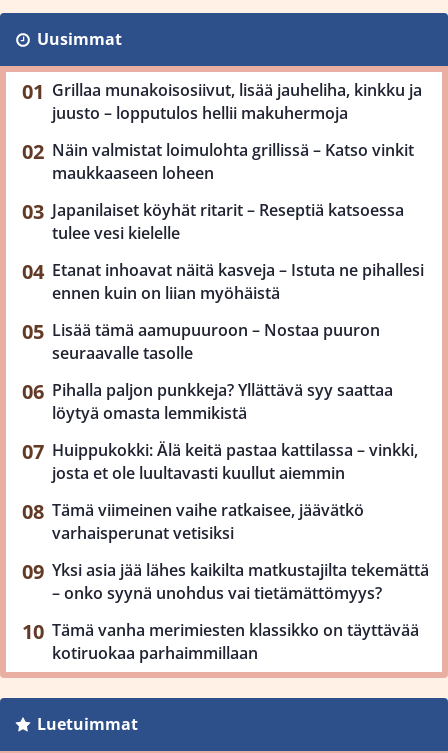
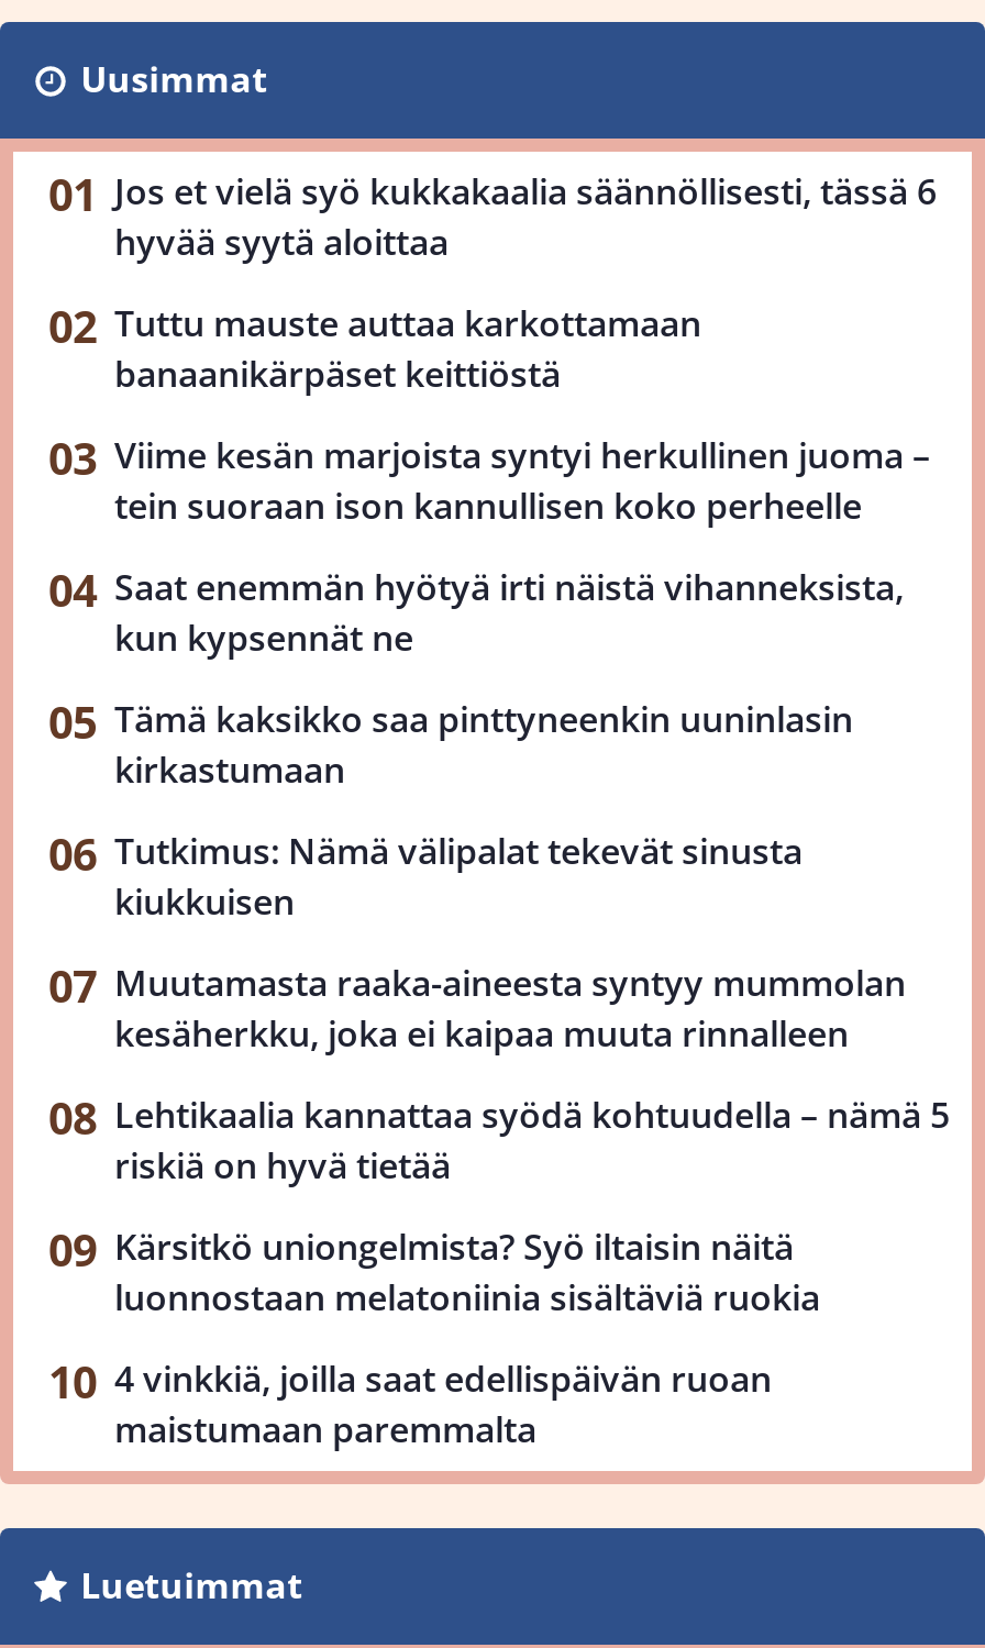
- Grillaa munakoisosiivut, lisää jauheliha, kinkku ja
- juusto – lopputulos hellii makuhermoja
+ Jos et vielä syö kukkakaalia säännöllisesti, tässä 6
+ hyvää syytä aloittaa

- Näin valmistat loimulohta grillissä – Katso vinkit
- maukkaaseen loheen
+ Tuttu mauste auttaa karkottamaan
+ banaanikärpäset keittiöstä

- Japanilaiset köyhät ritarit – Reseptiä katsoessa
- tulee vesi kielelle
+ Viime kesän marjoista syntyi herkullinen juoma –
+ tein suoraan ison kannullisen koko perheelle

- Etanat inhoavat näitä kasveja – Istuta ne pihallesi
- ennen kuin on liian myöhäistä
+ Saat enemmän hyötyä irti näistä vihanneksista,
+ kun kypsennät ne

- Lisää tämä aamupuuroon – Nostaa puuron
- seuraavalle tasolle
+ Tämä kaksikko saa pinttyneenkin uuninlasin
+ kirkastumaan

- Pihalla paljon punkkeja? Yllättävä syy saattaa
- löytyä omasta lemmikistä
+ Tutkimus: Nämä välipalat tekevät sinusta
+ kiukkuisen

- Huippukokki: Älä keitä pastaa kattilassa – vinkki,
- josta et ole luultavasti kuullut aiemmin
+ Muutamasta raaka-aineesta syntyy mummolan
+ kesäherkku, joka ei kaipaa muuta rinnalleen

- Tämä viimeinen vaihe ratkaisee, jäävätkö
- varhaisperunat vetisiksi
+ Lehtikaalia kannattaa syödä kohtuudella – nämä 5
+ riskiä on hyvä tietää

- Yksi asia jää lähes kaikilta matkustajilta tekemättä
- – onko syynä unohdus vai tietämättömyys?
+ Kärsitkö uniongelmista? Syö iltaisin näitä
+ luonnostaan melatoniinia sisältäviä ruokia

- Tämä vanha merimiesten klassikko on täyttävää
- kotiruokaa parhaimmillaan
+ 4 vinkkiä, joilla saat edellispäivän ruoan
+ maistumaan paremmalta
